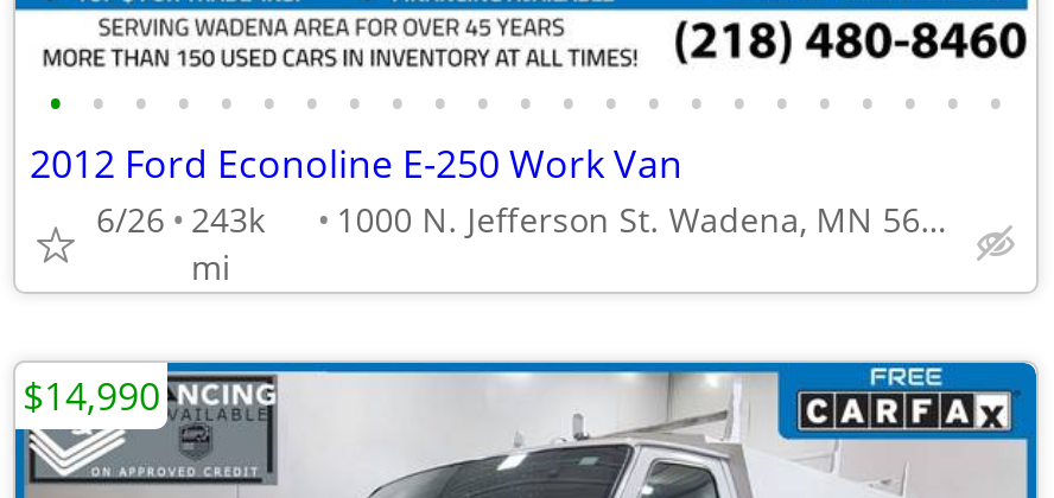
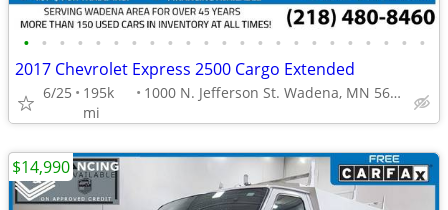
- 2012 Ford Econoline E-250 Work Van
- 6/26 243k
+ 2017 Chevrolet Express 2500 Cargo Extended
+ 6/25 195k
